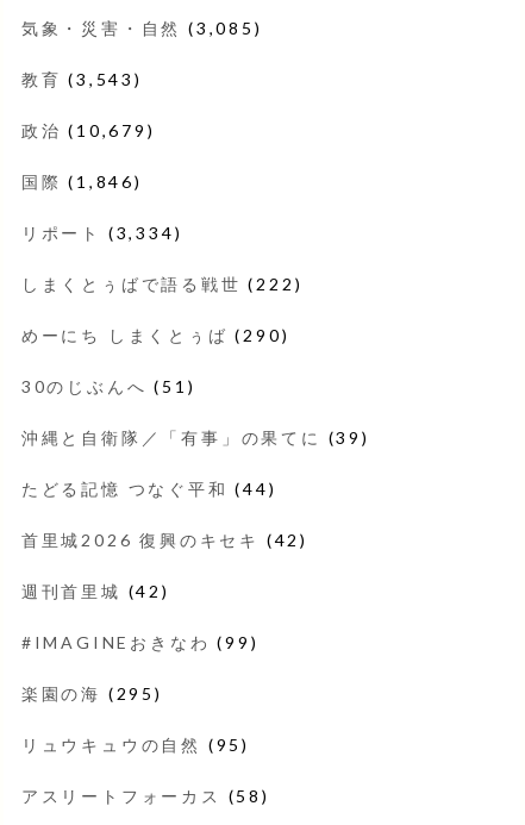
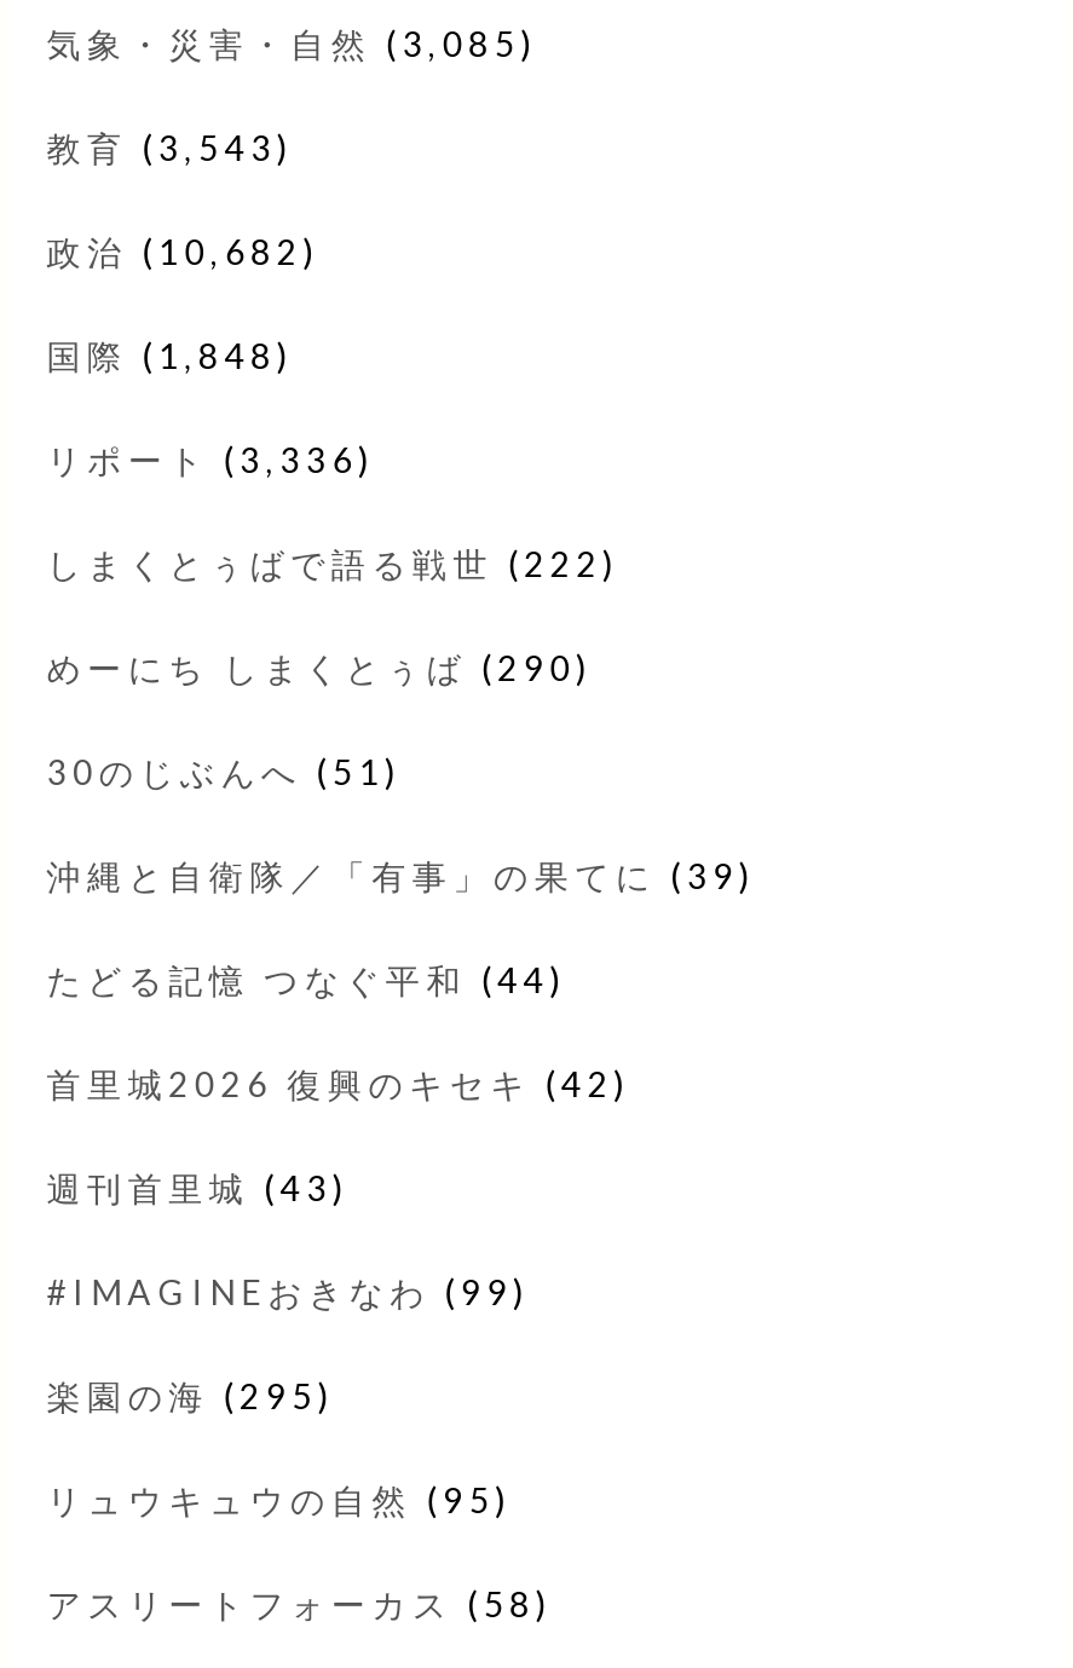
- 政治(10,679)
+ 政治(10,682)

- 国際(1,846)
+ 国際(1,848)

- リポート(3,334)
+ リポート(3,336)

- 週刊首里城(42)
+ 週刊首里城(43)
